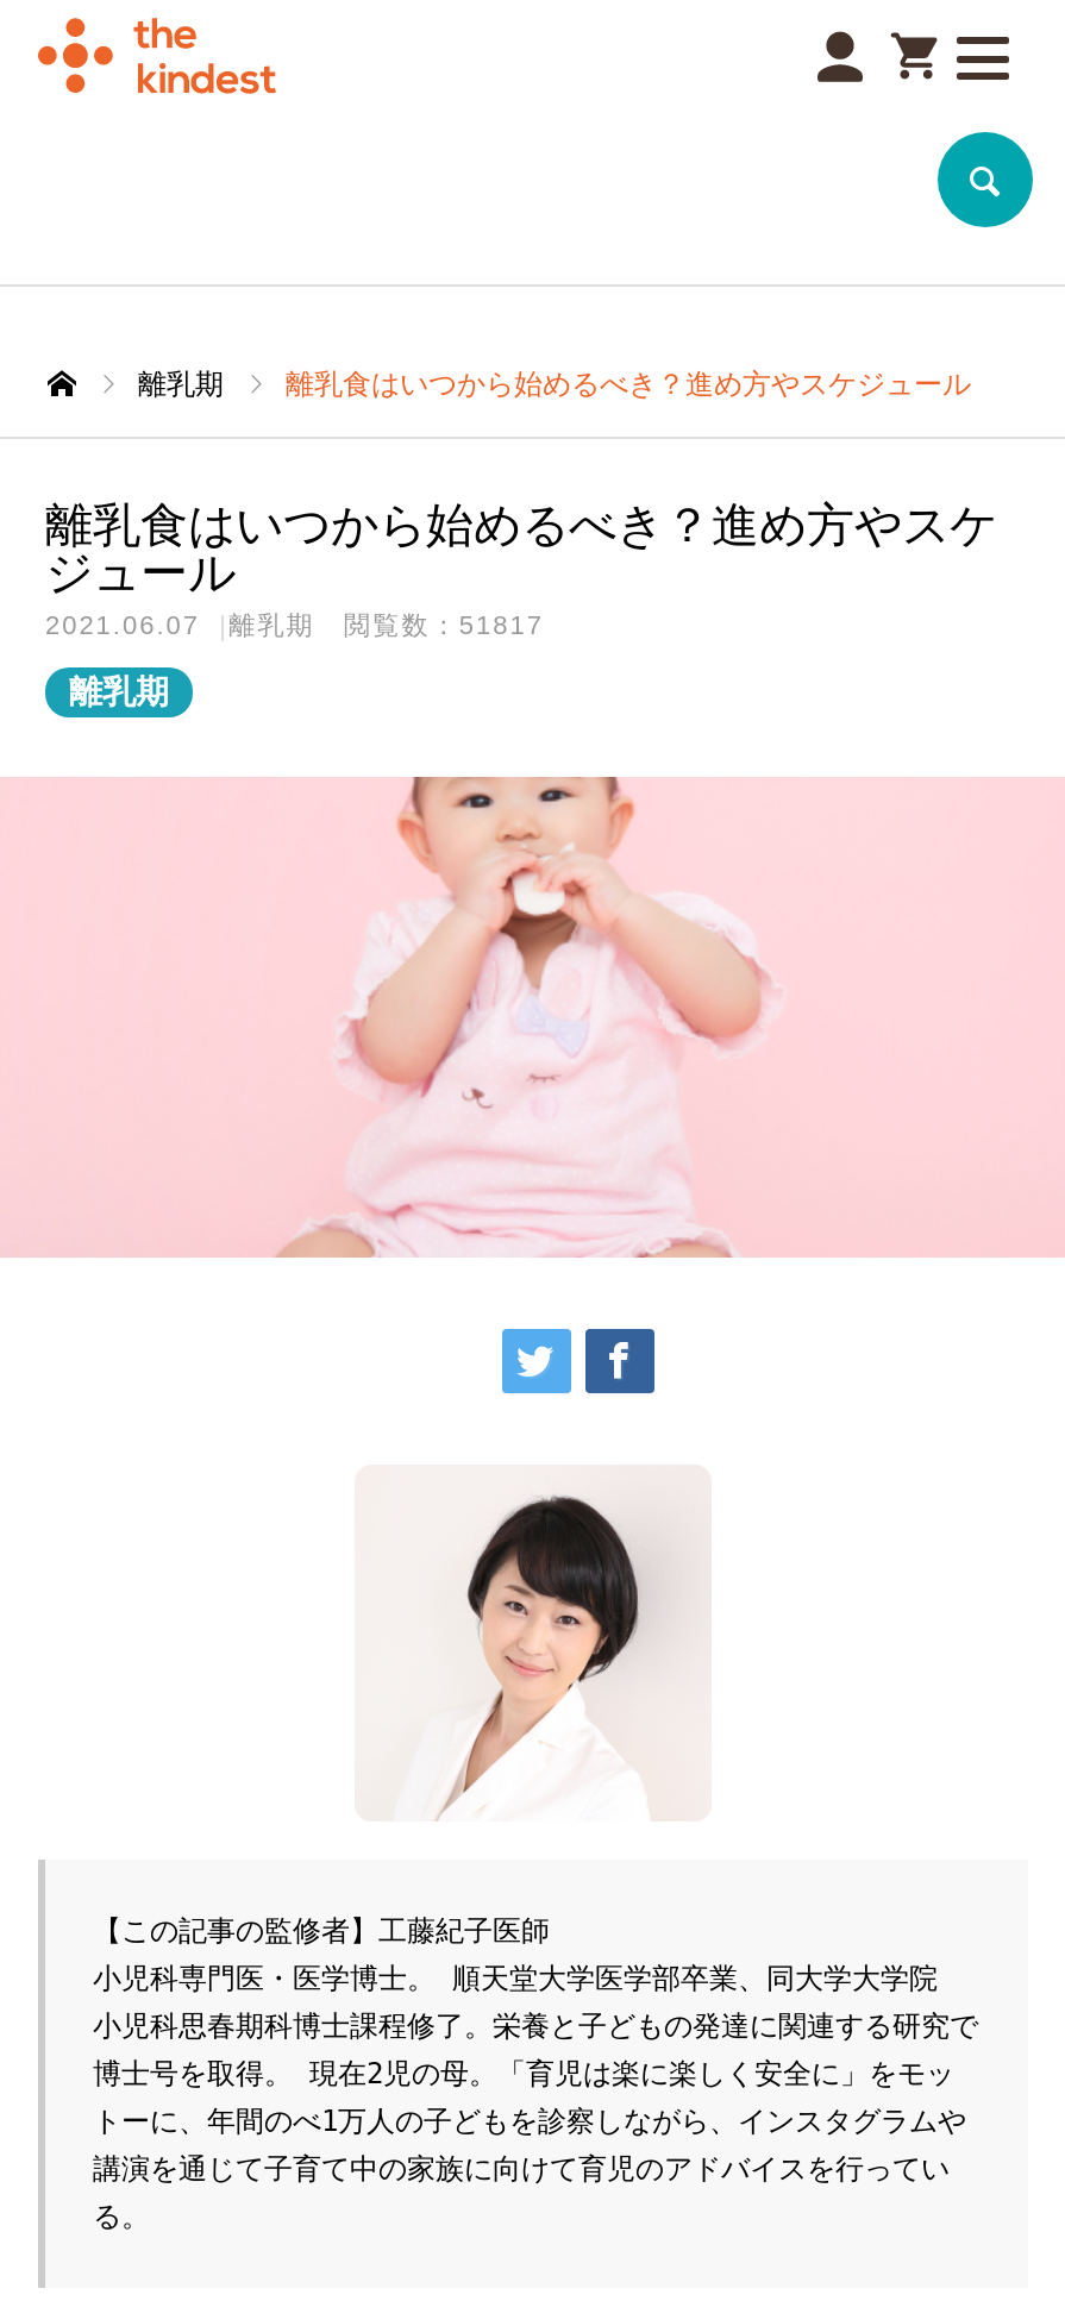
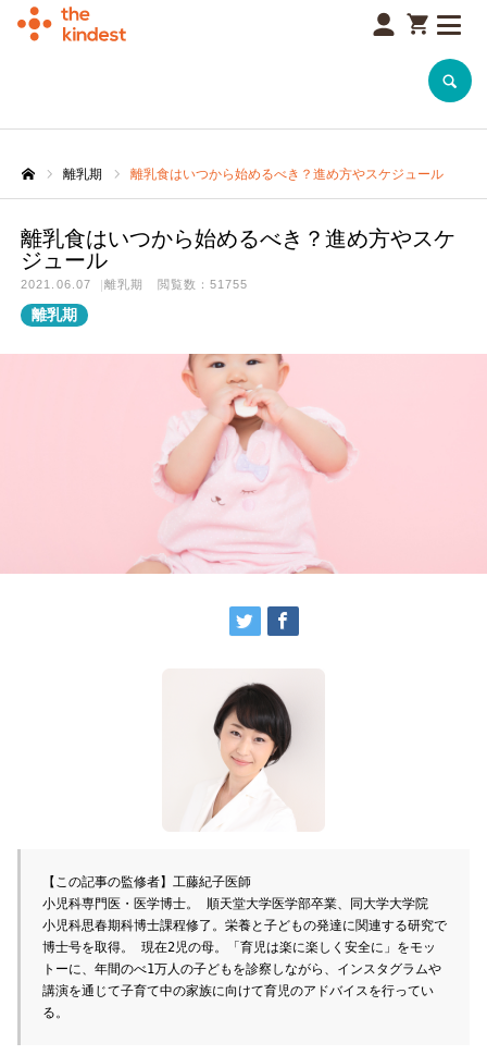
- 2021.06.07 離乳期 閲覧数：51817
+ 2021.06.07 離乳期 閲覧数：51755
